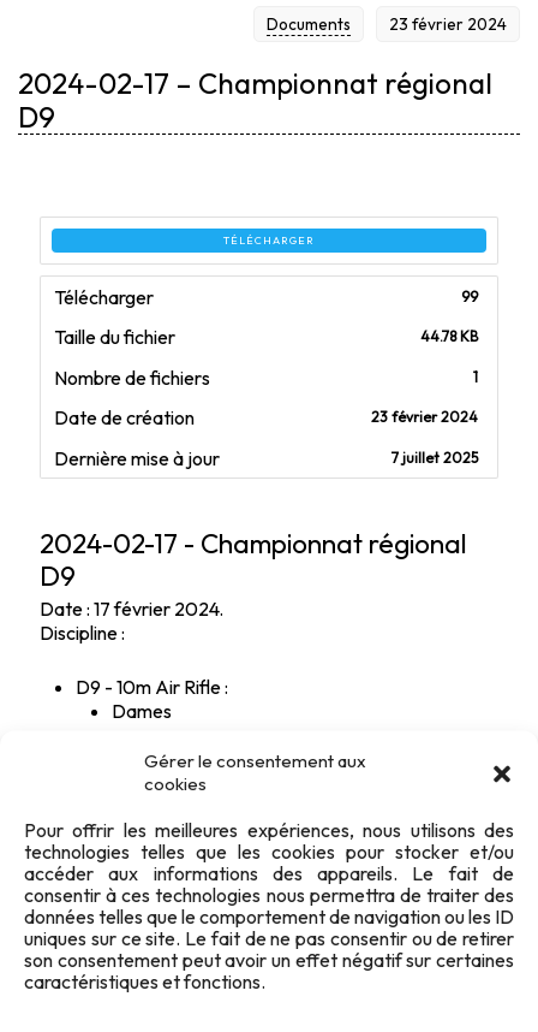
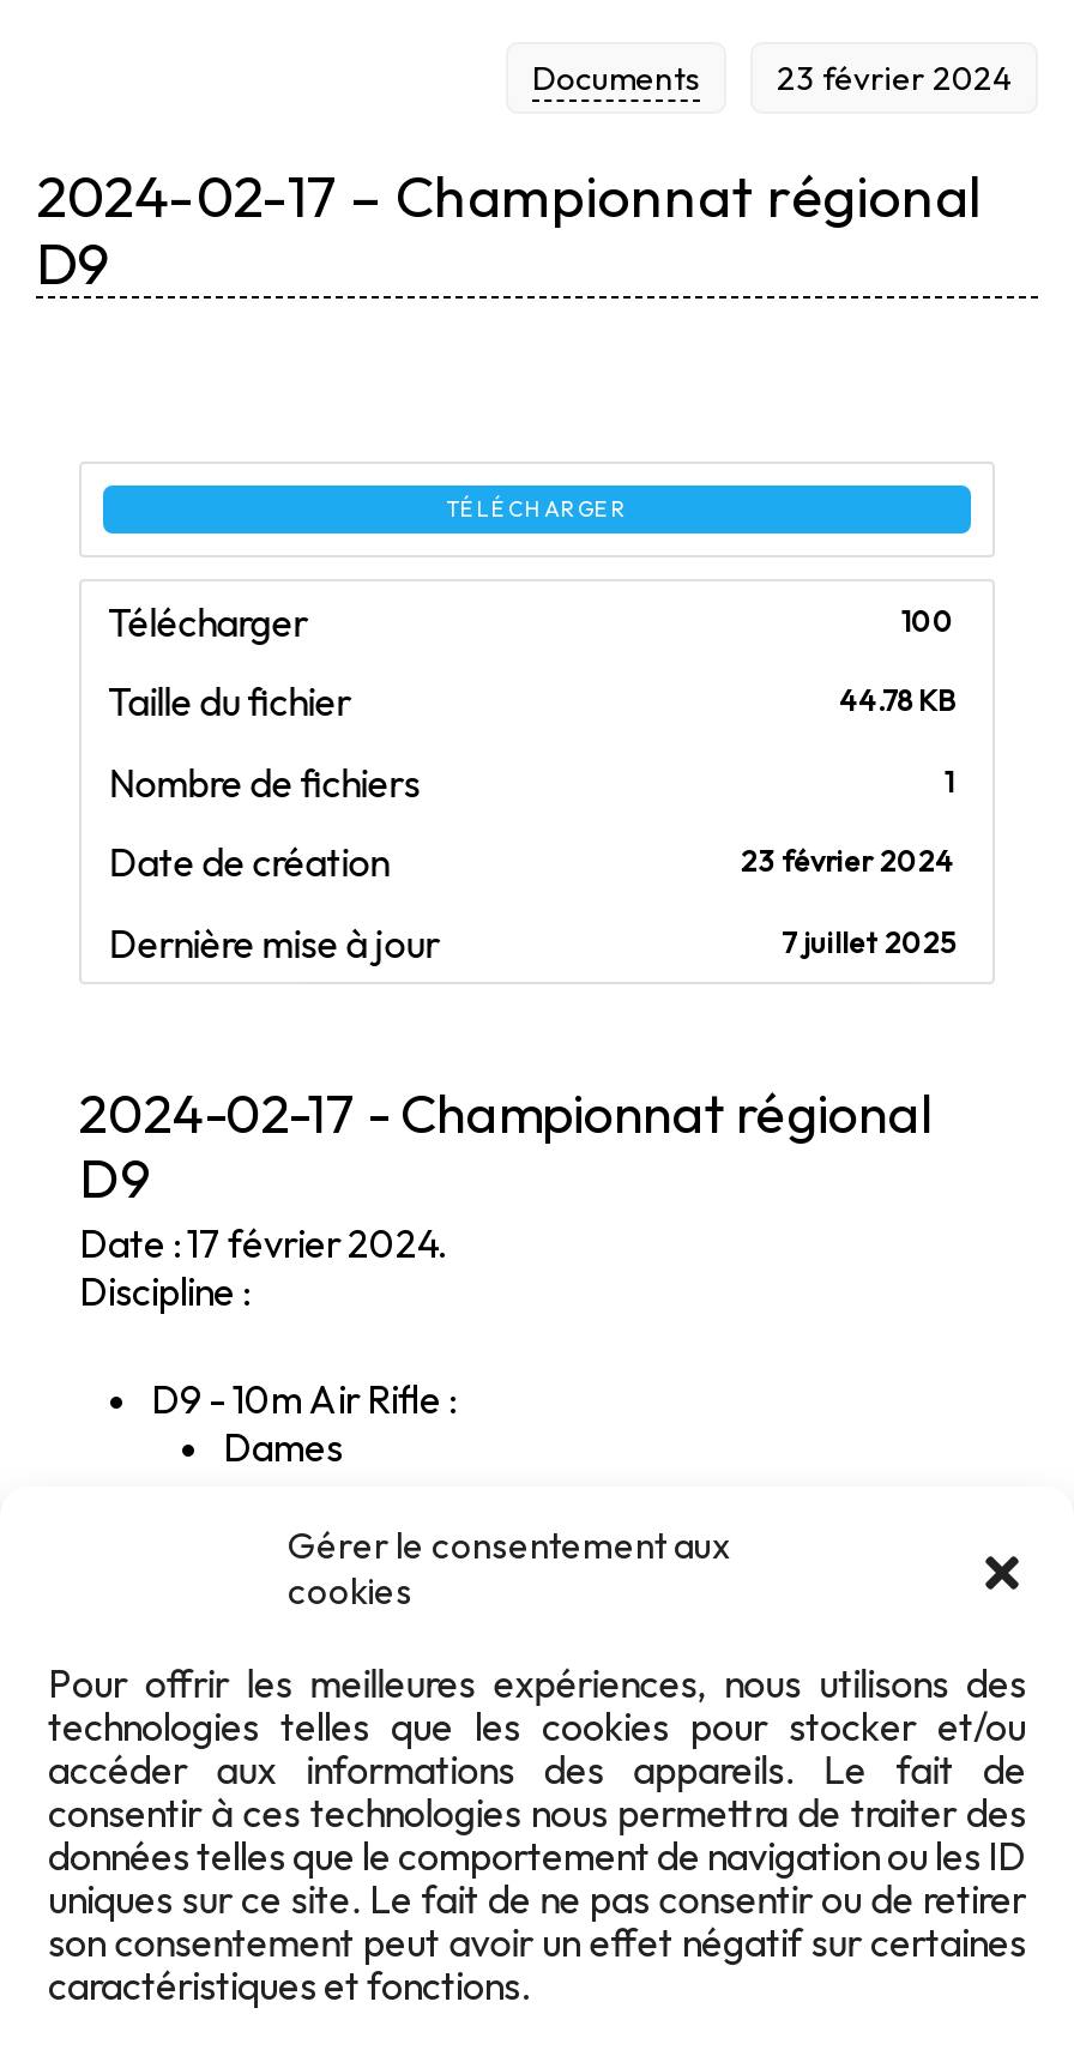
- 99
+ 100
